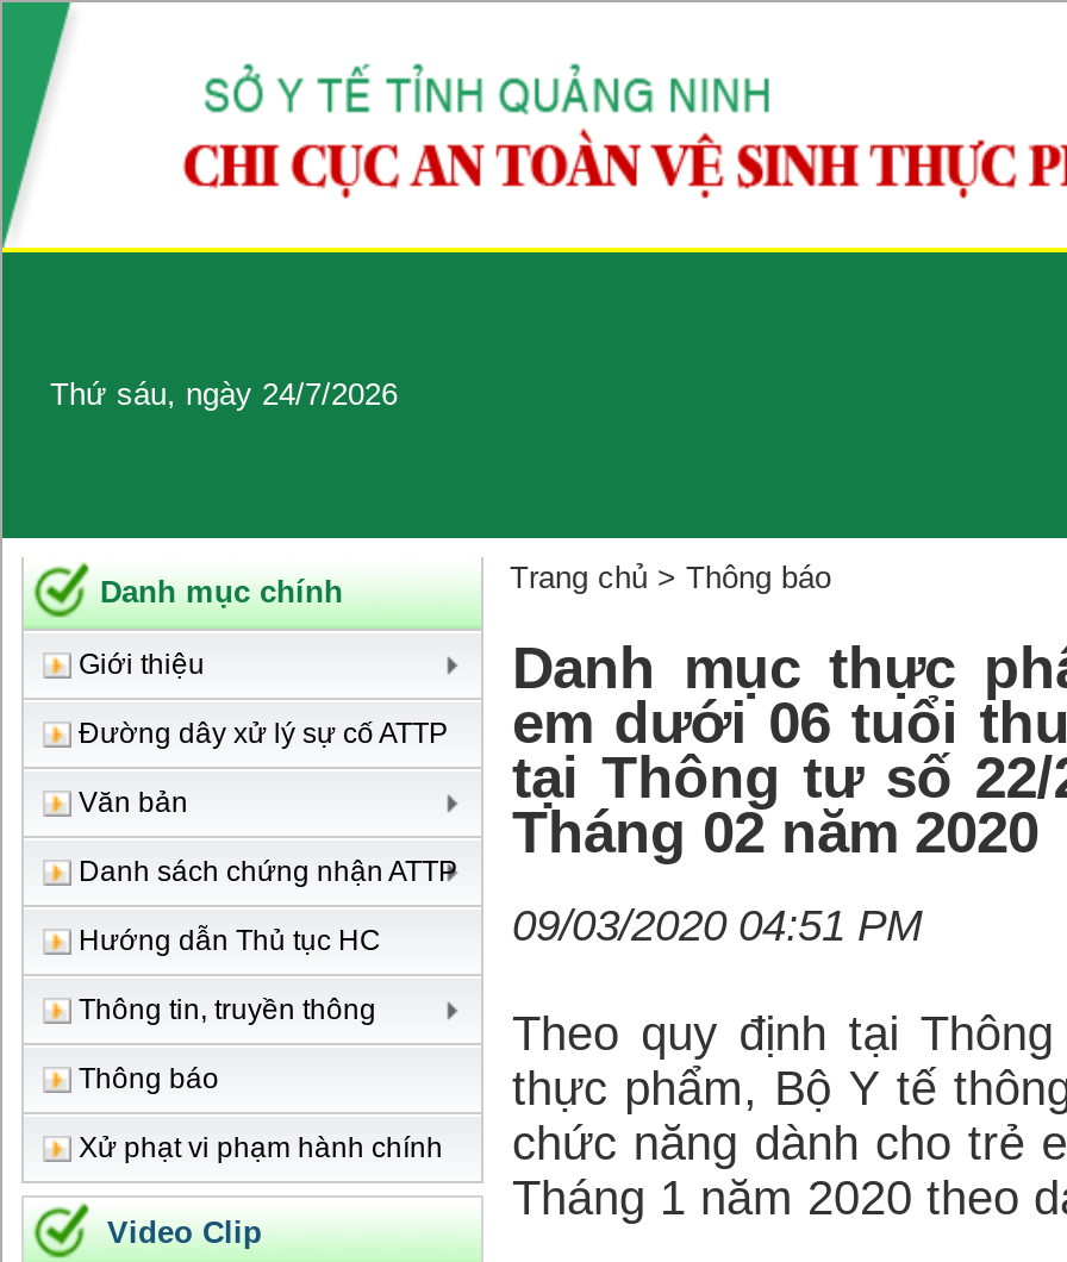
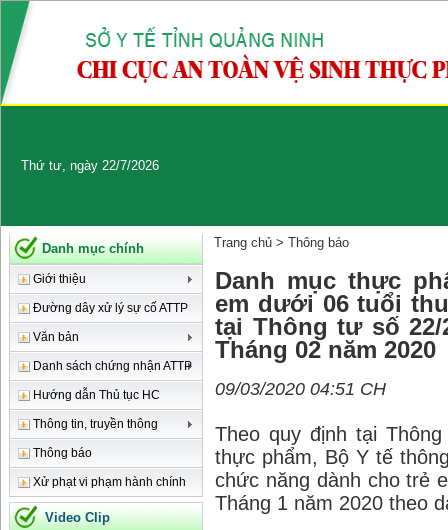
- Thứ sáu, ngày 24/7/2026
+ Thứ tư, ngày 22/7/2026

- 09/03/2020 04:51 PM
+ 09/03/2020 04:51 CH
